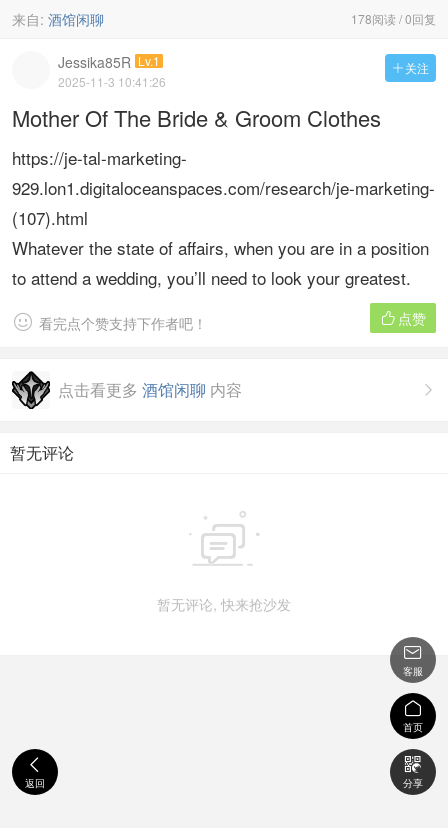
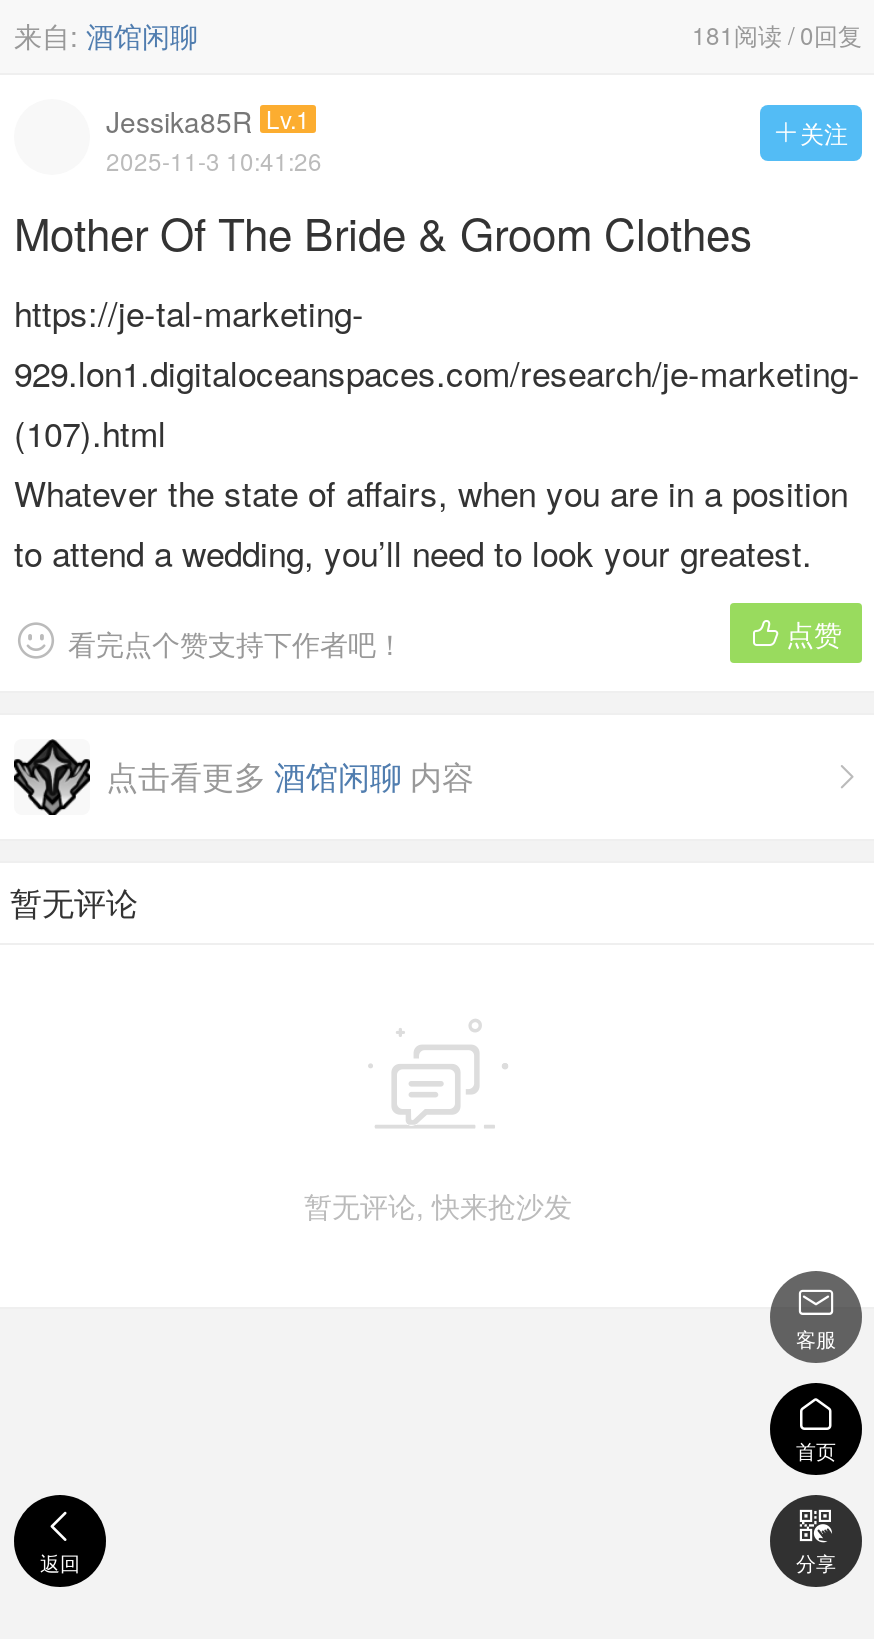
- 178阅读 / 0回复
+ 181阅读 / 0回复
